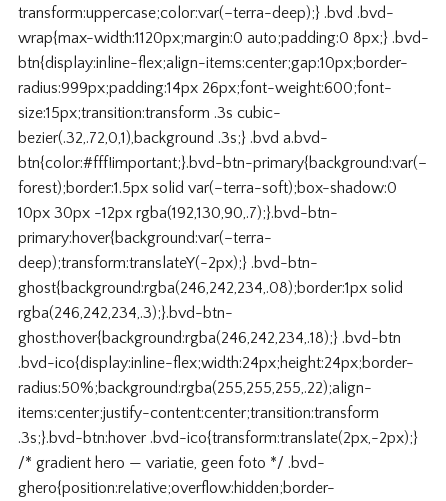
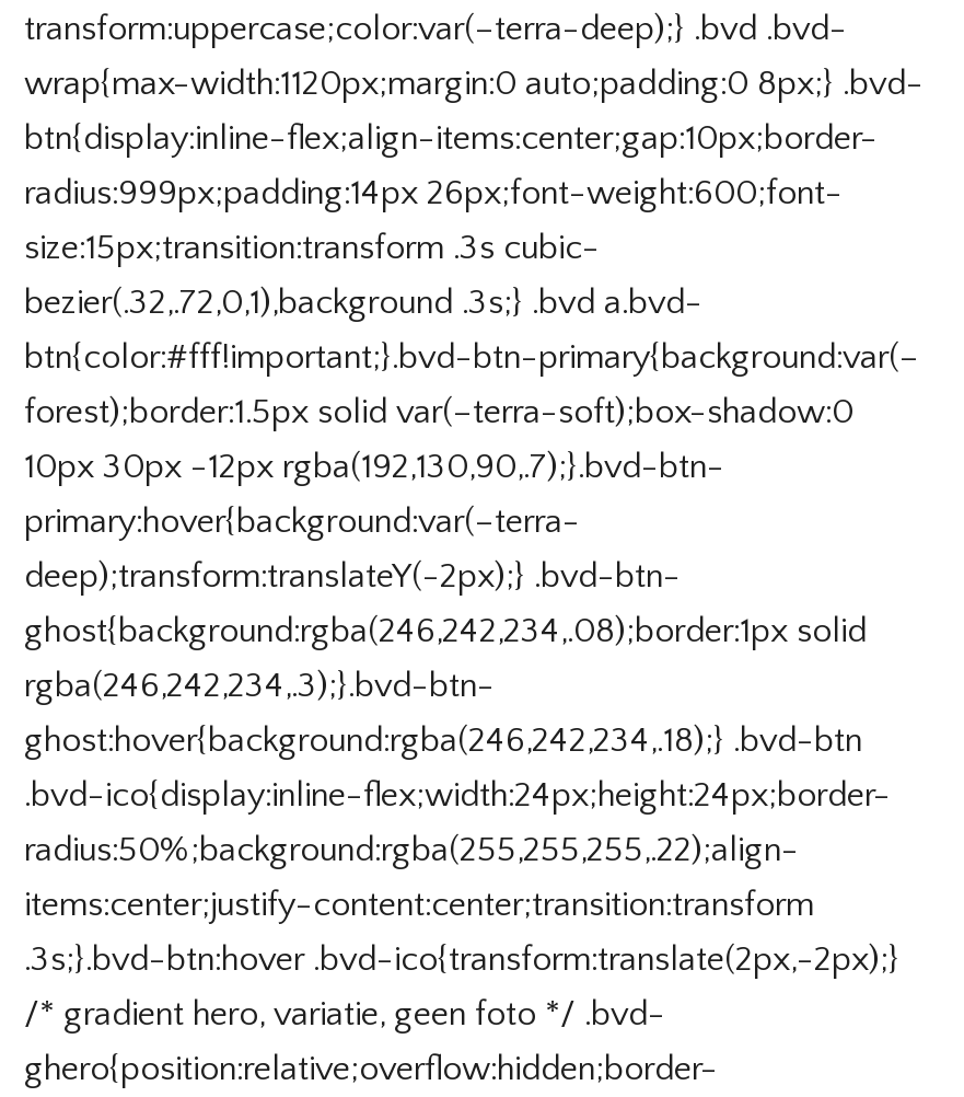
- /* gradient hero — variatie, geen foto */ .bvd-
+ /* gradient hero, variatie, geen foto */ .bvd-
